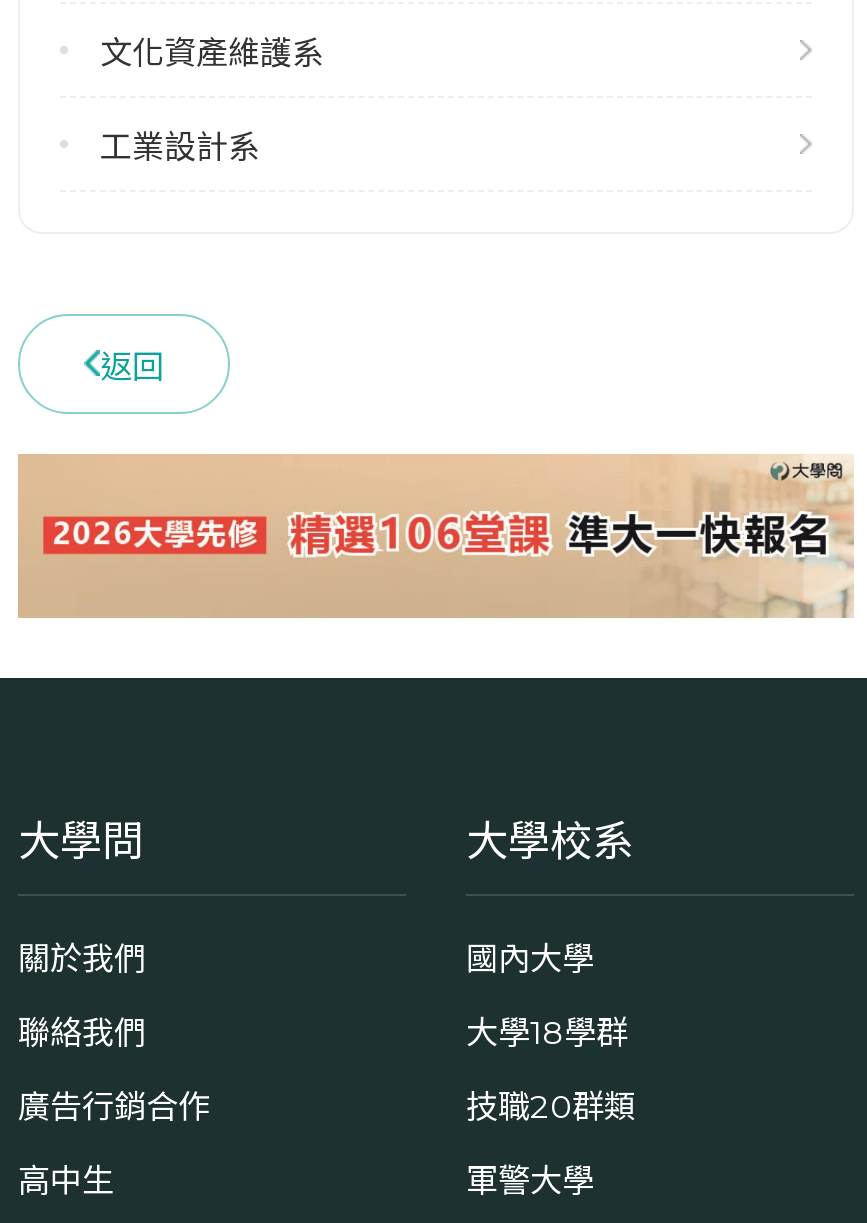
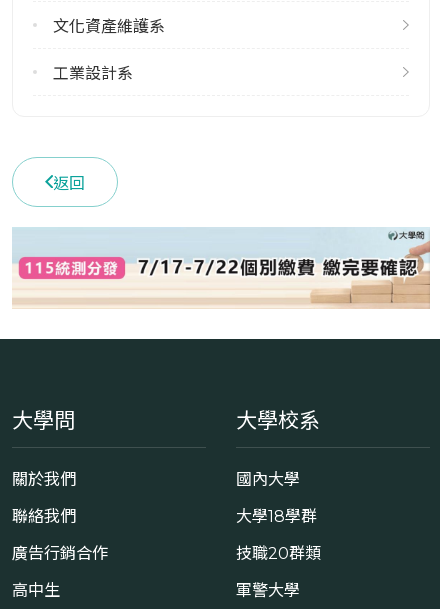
- [image]
+ [image]
